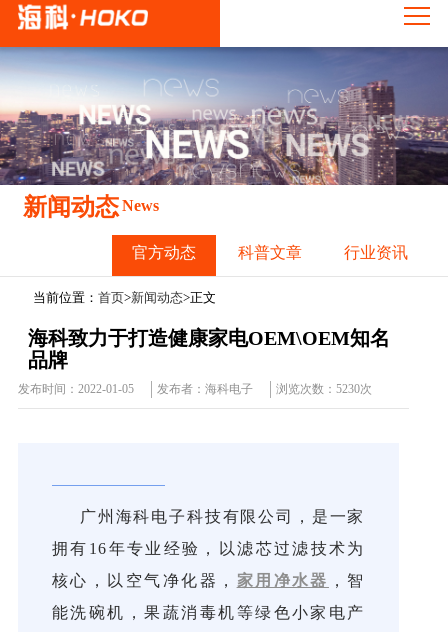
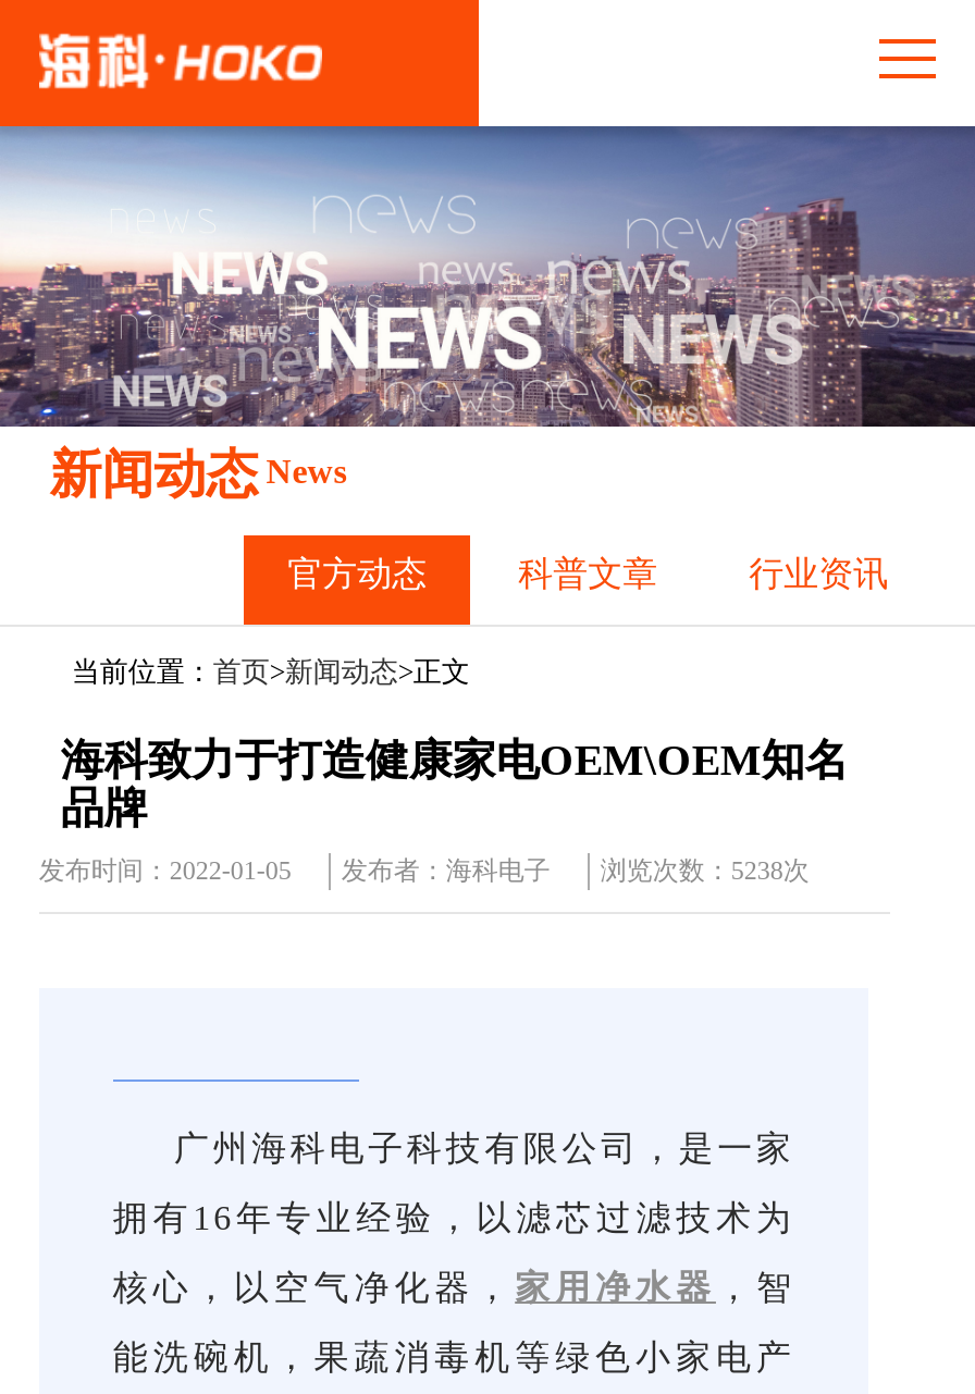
- 发布时间：2022-01-05 发布者：海科电子 浏览次数：5230次
+ 发布时间：2022-01-05 发布者：海科电子 浏览次数：5238次
